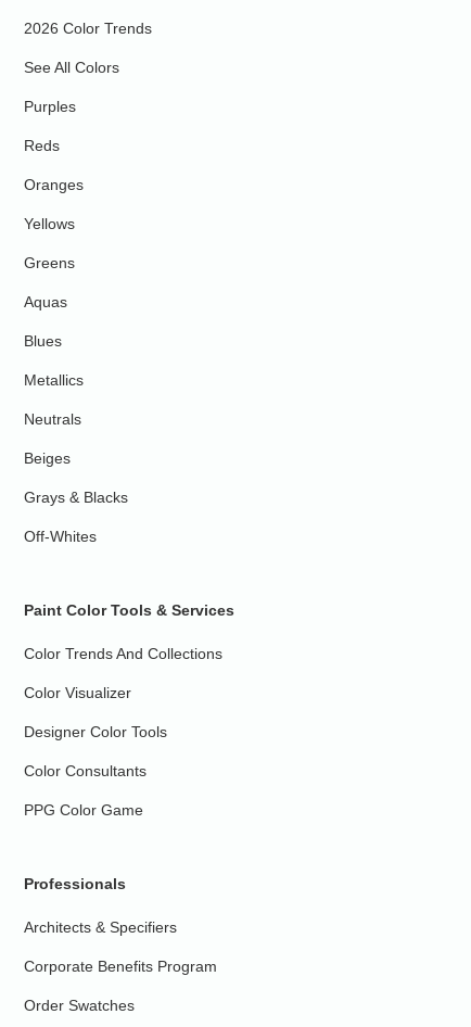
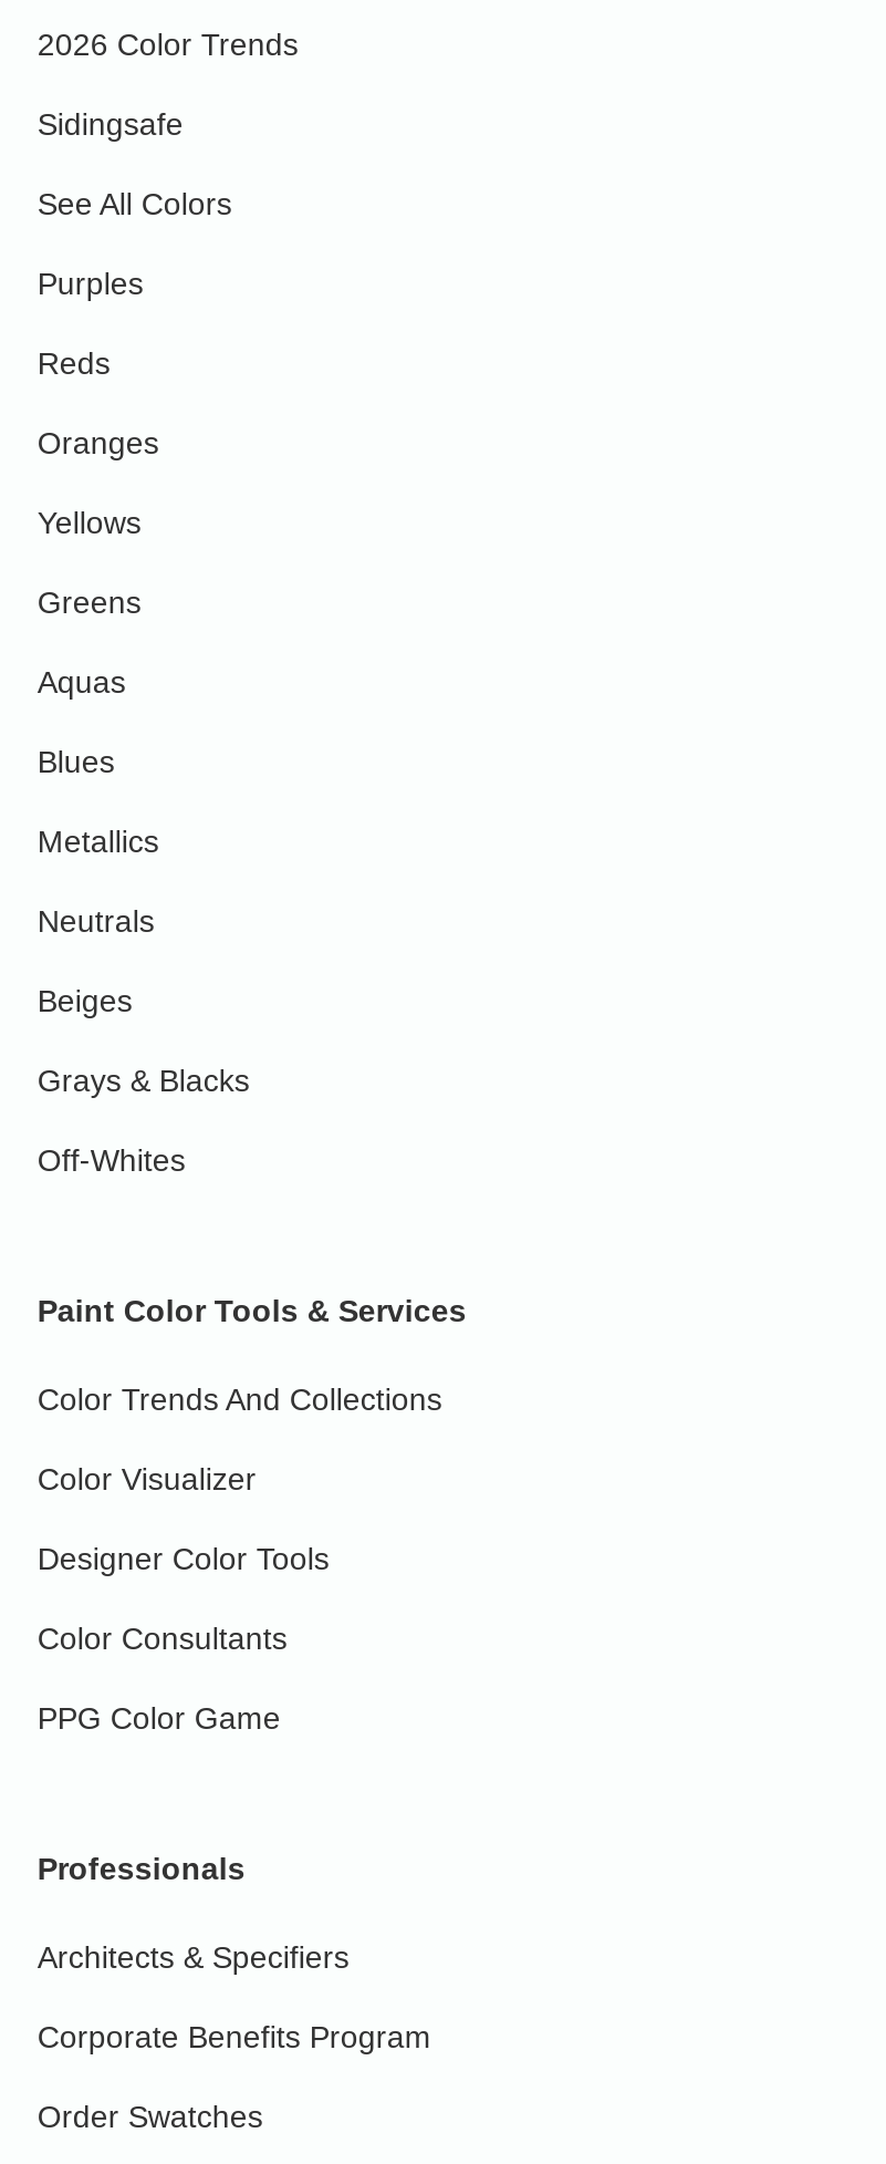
+ Sidingsafe
